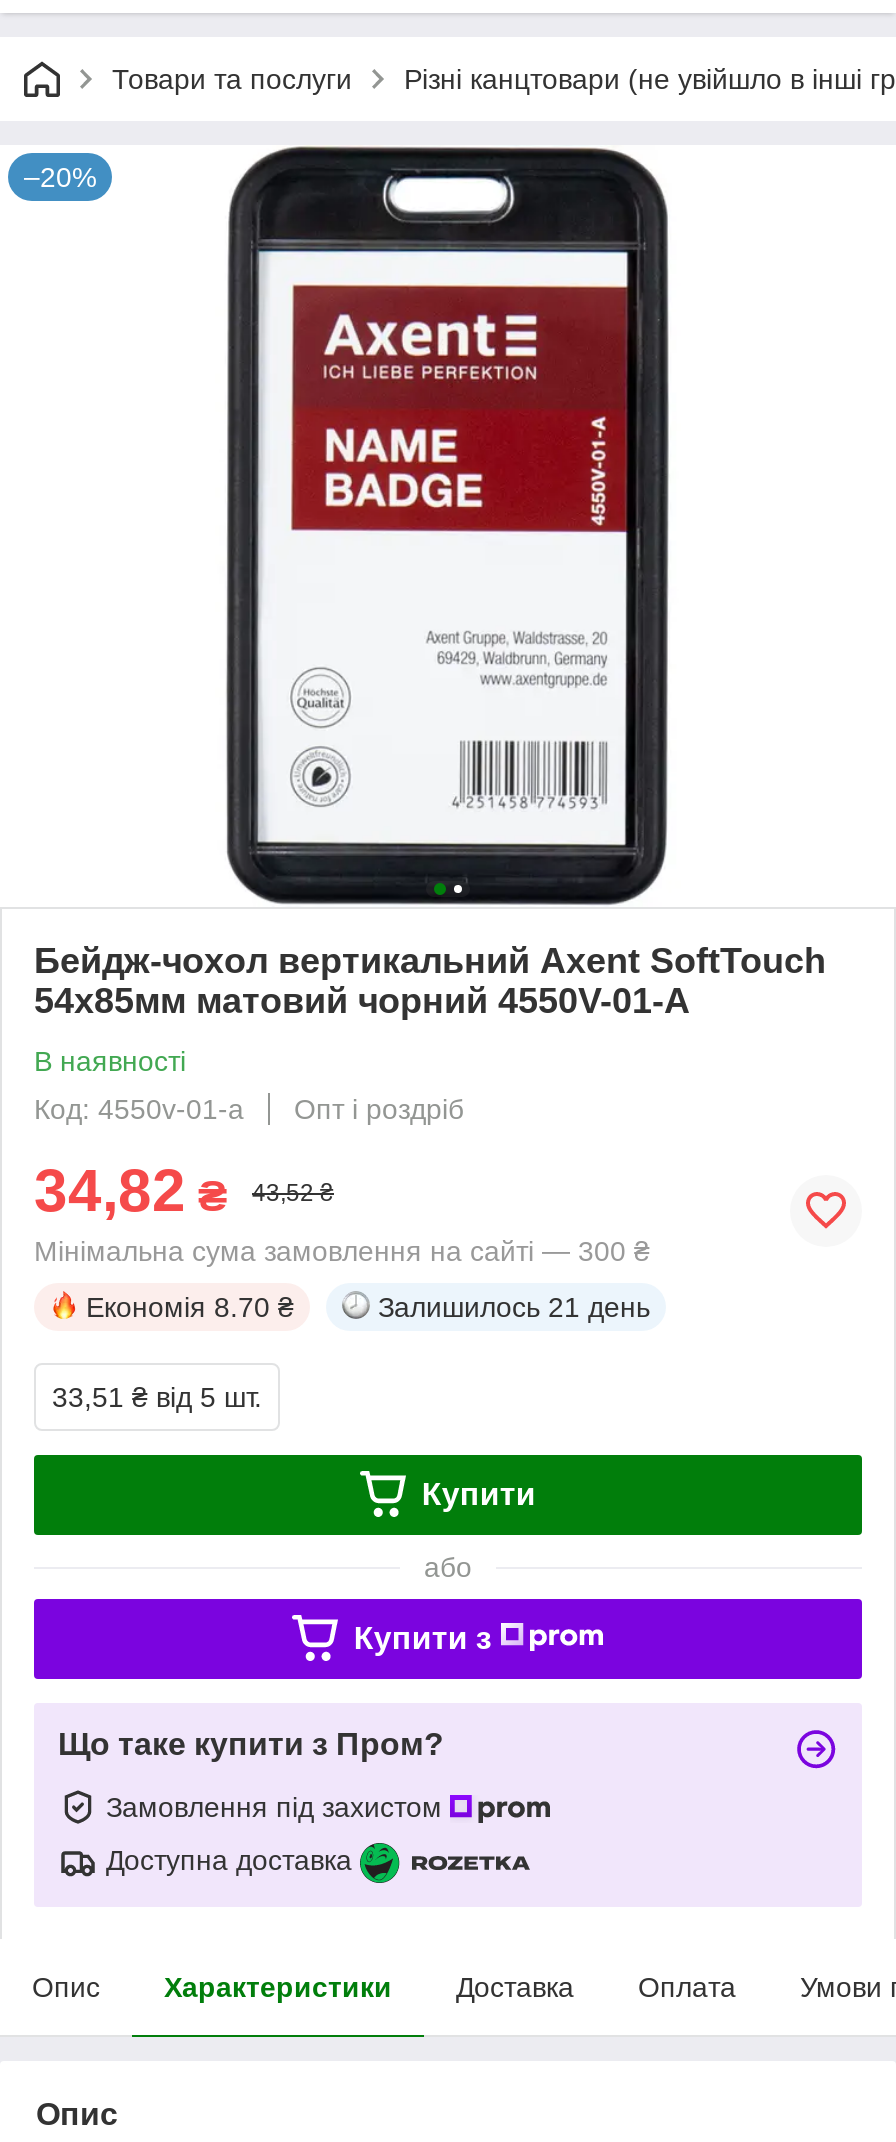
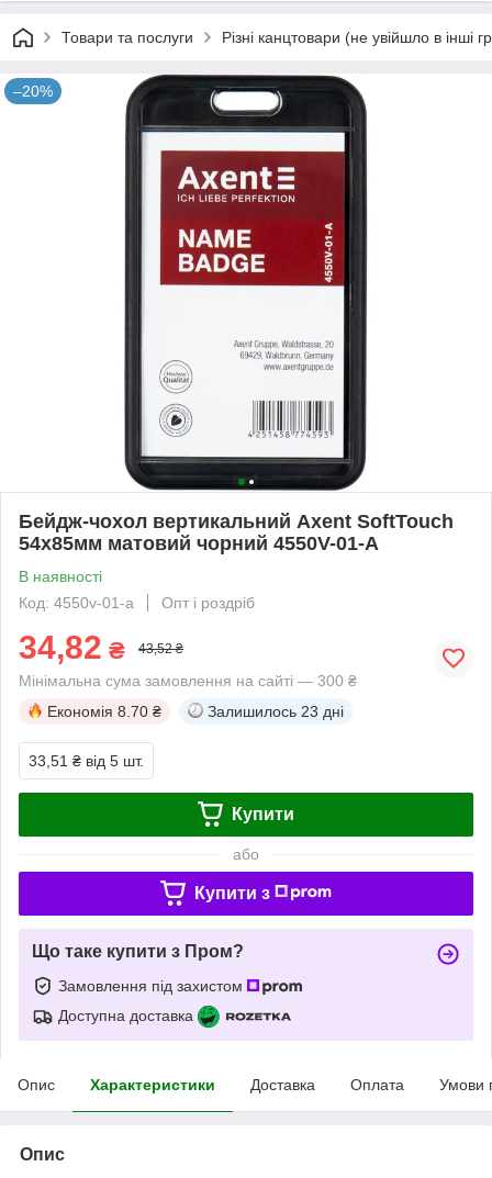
- Залишилось 21 день
+ Залишилось 23 дні
